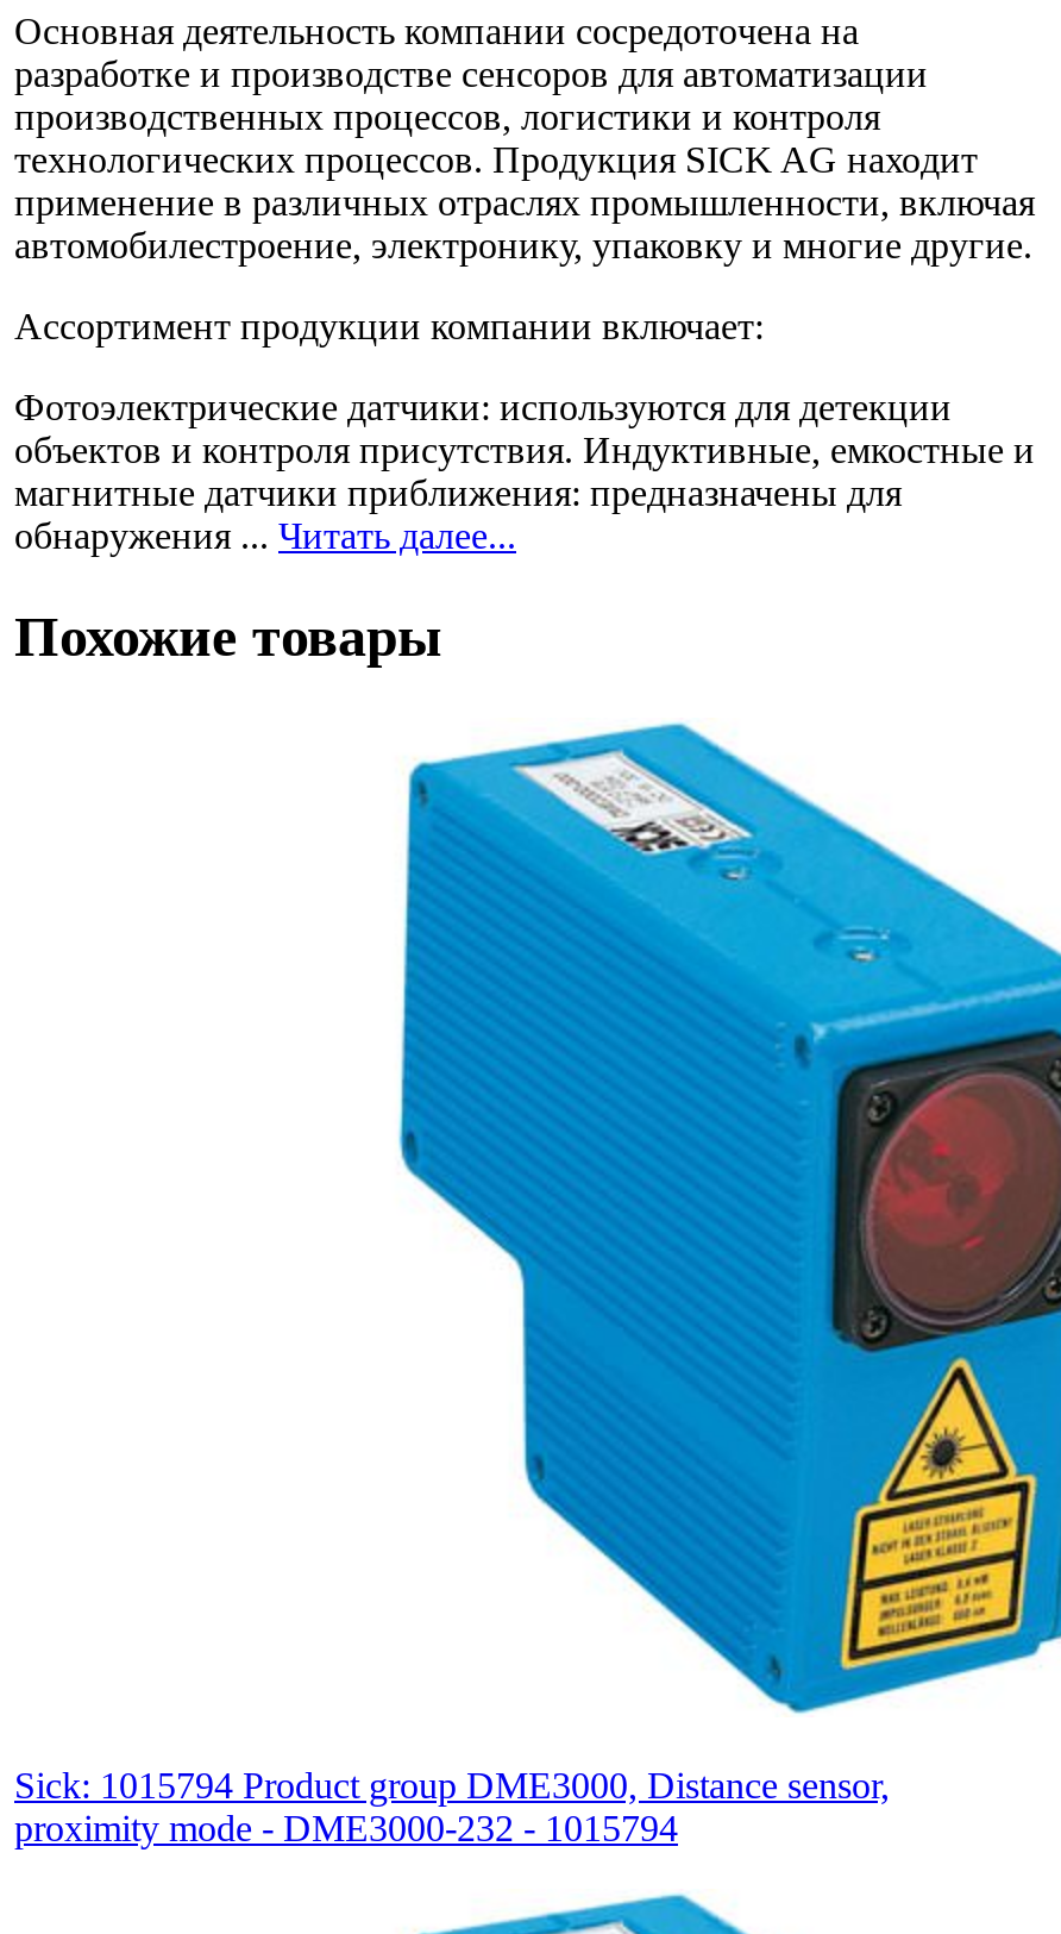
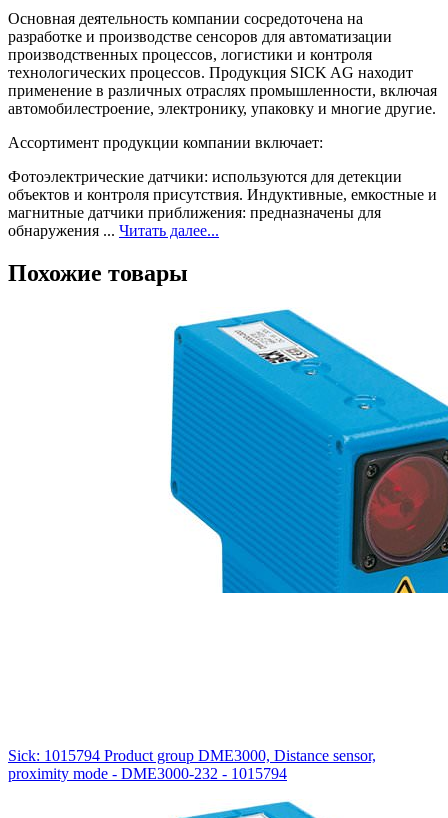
- [image]
